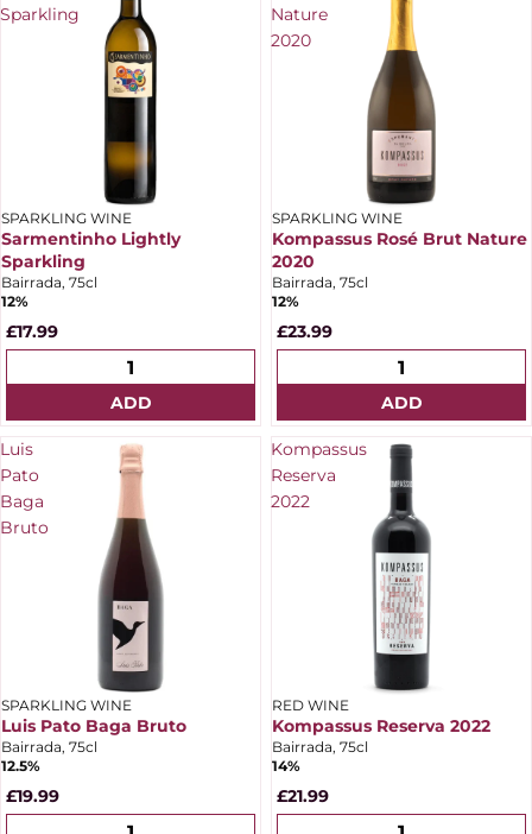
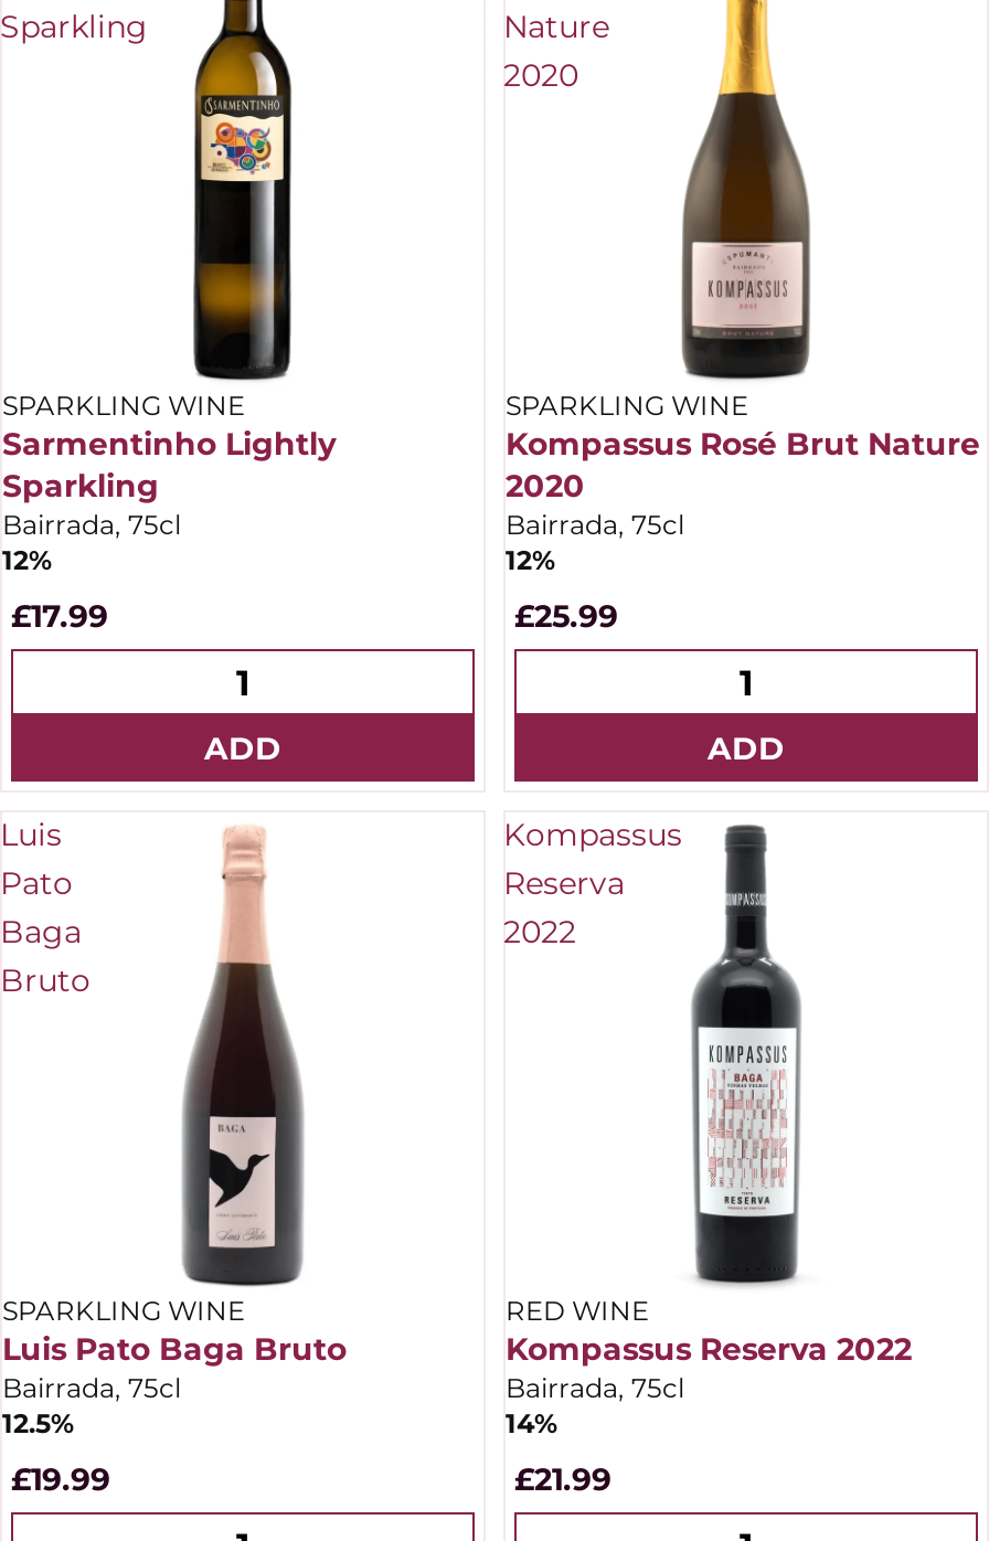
- £23.99
+ £25.99
